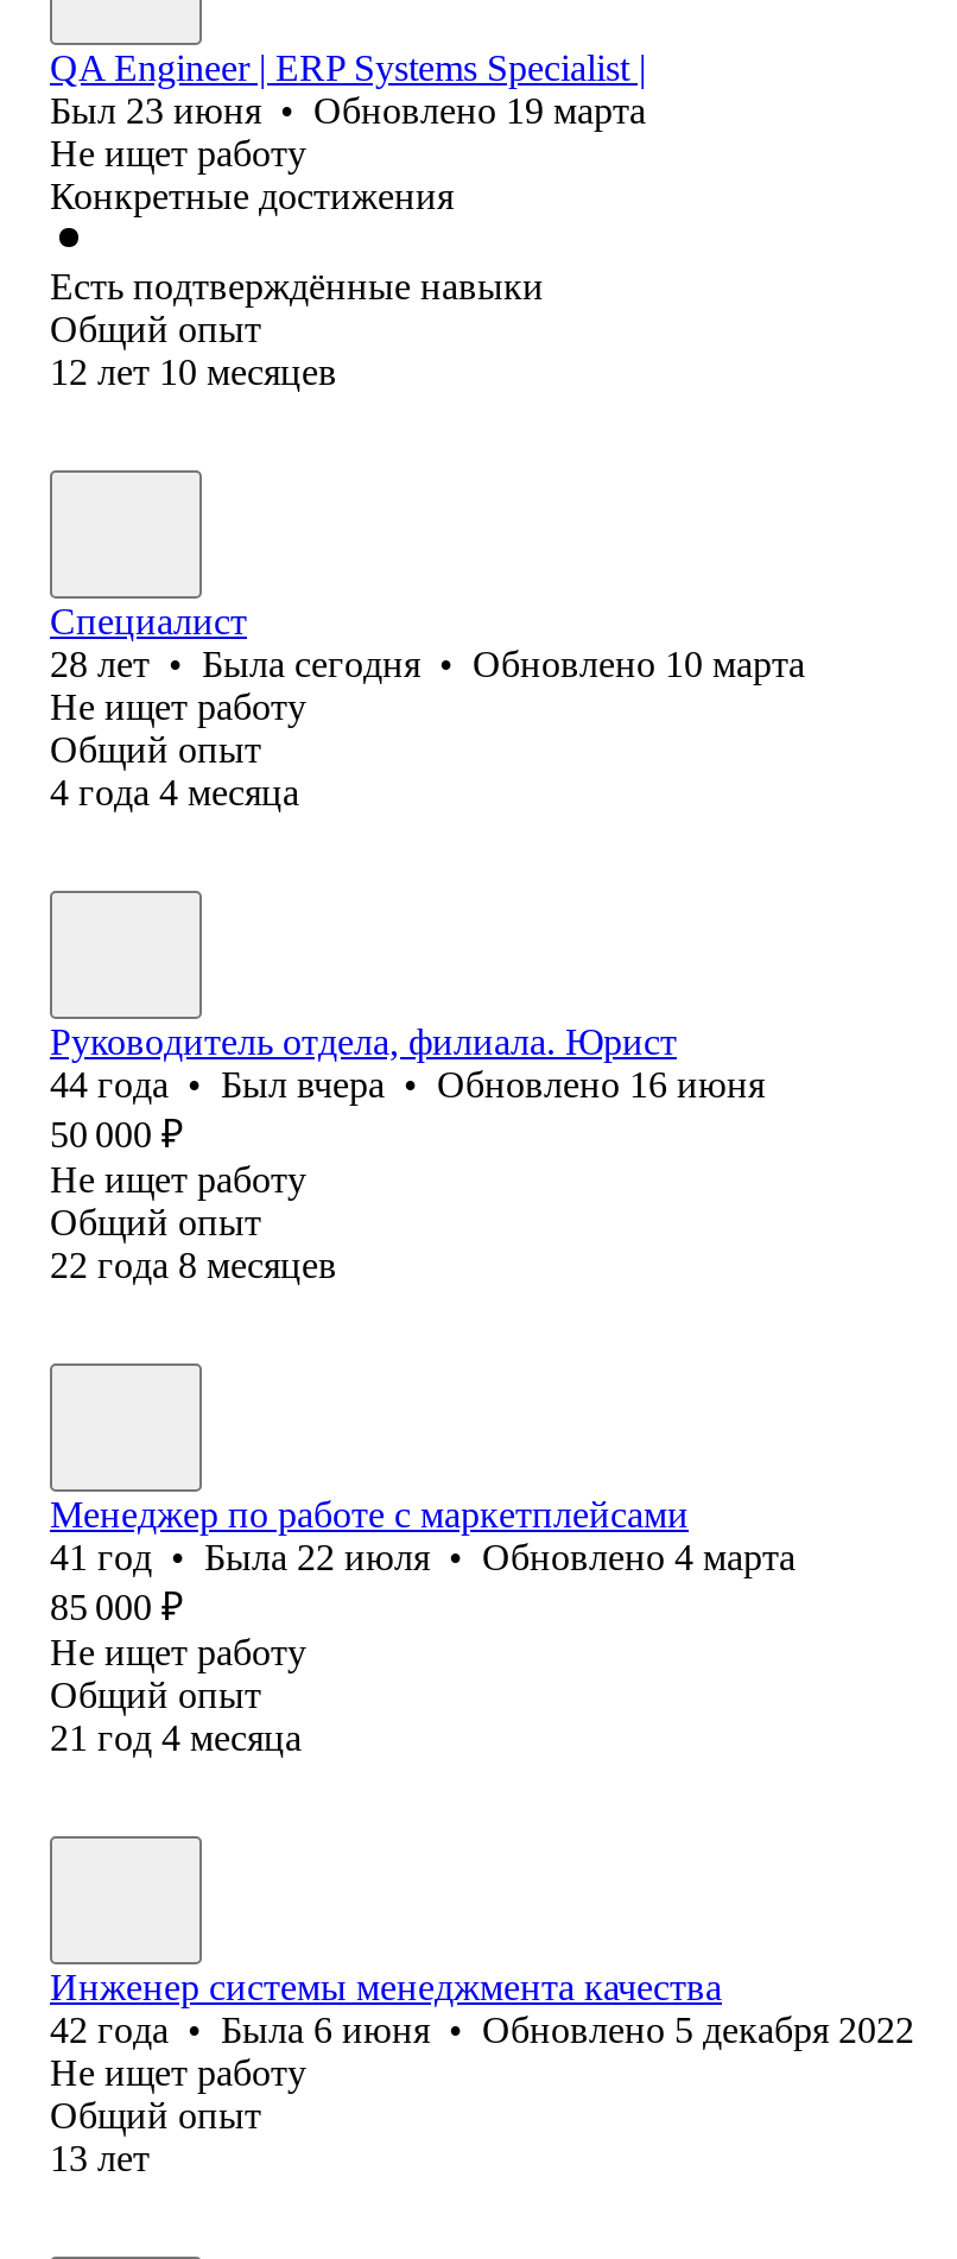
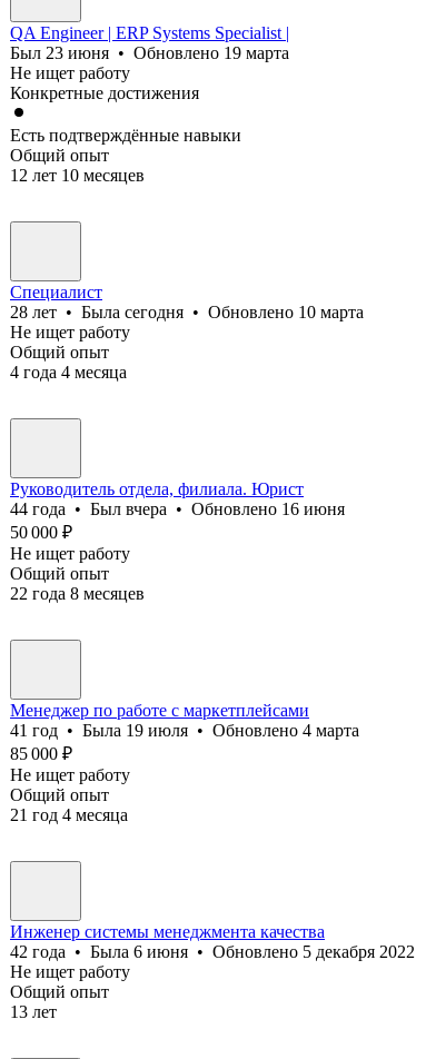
- 41 год • Была 22 июля • Обновлено 4 марта
+ 41 год • Была 19 июля • Обновлено 4 марта
